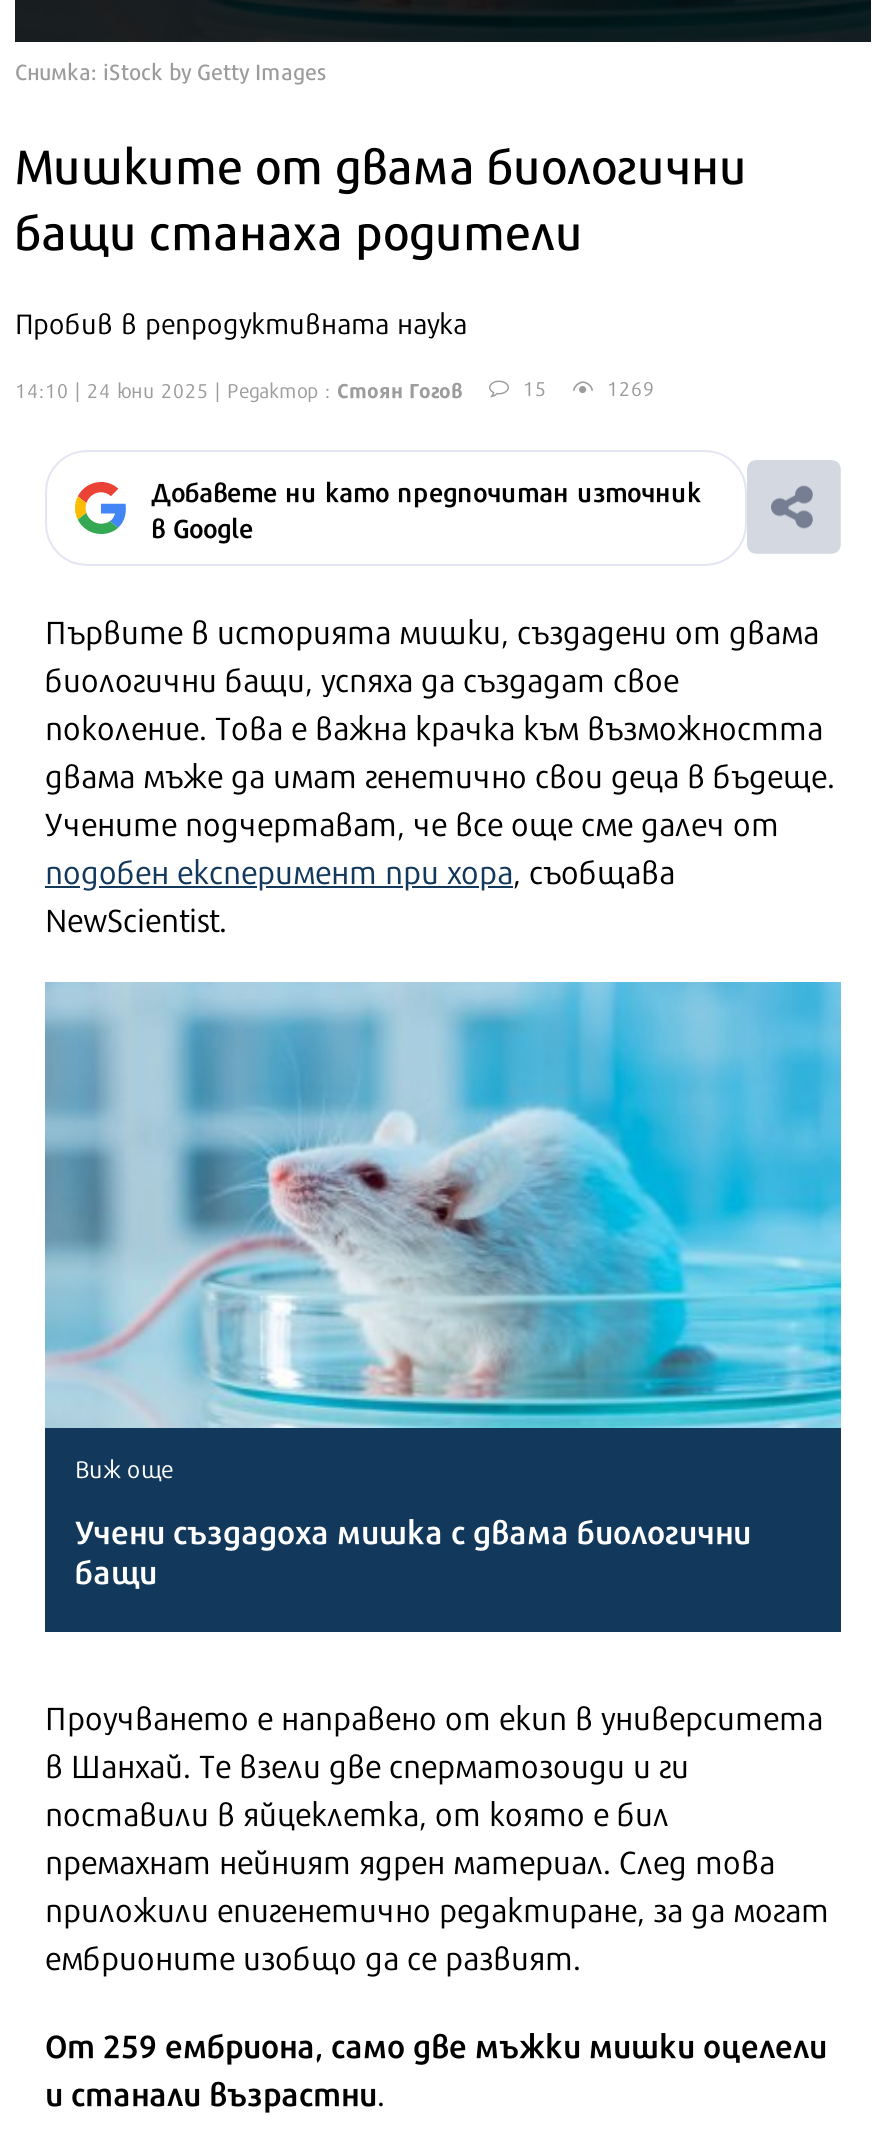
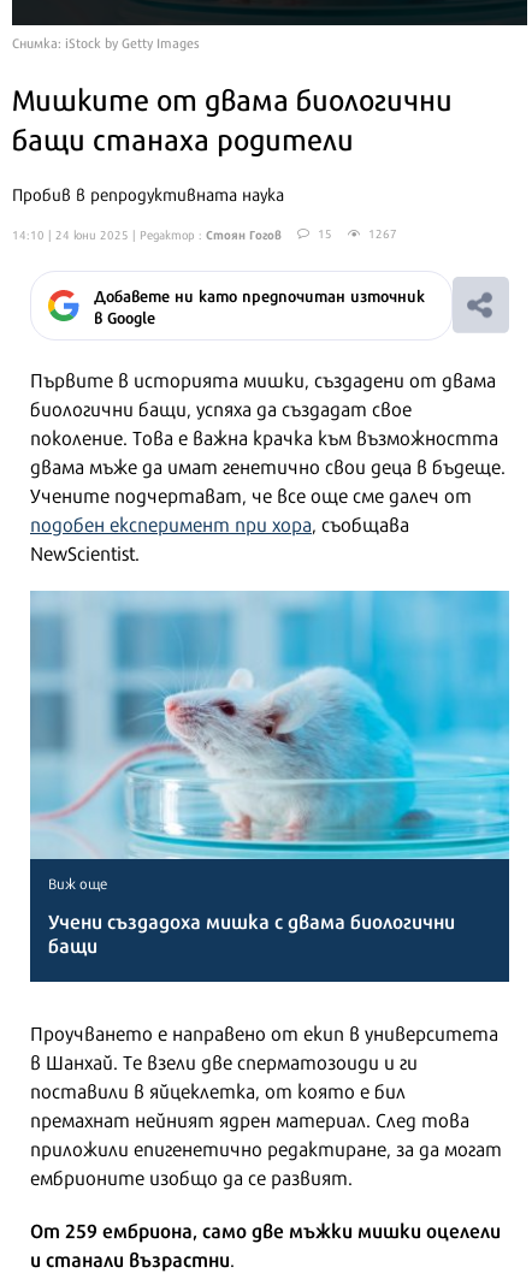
- 1269
+ 1267
